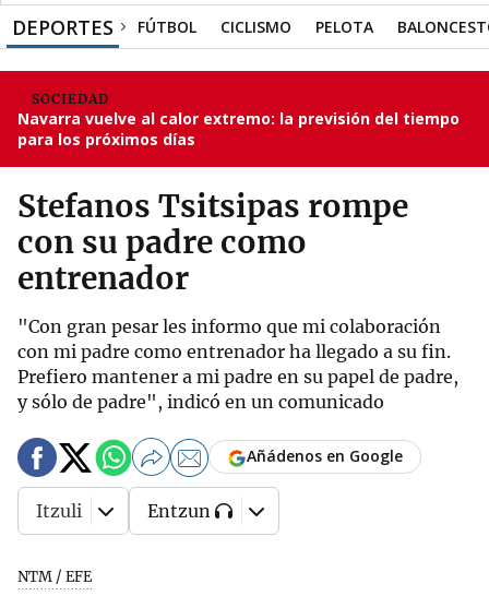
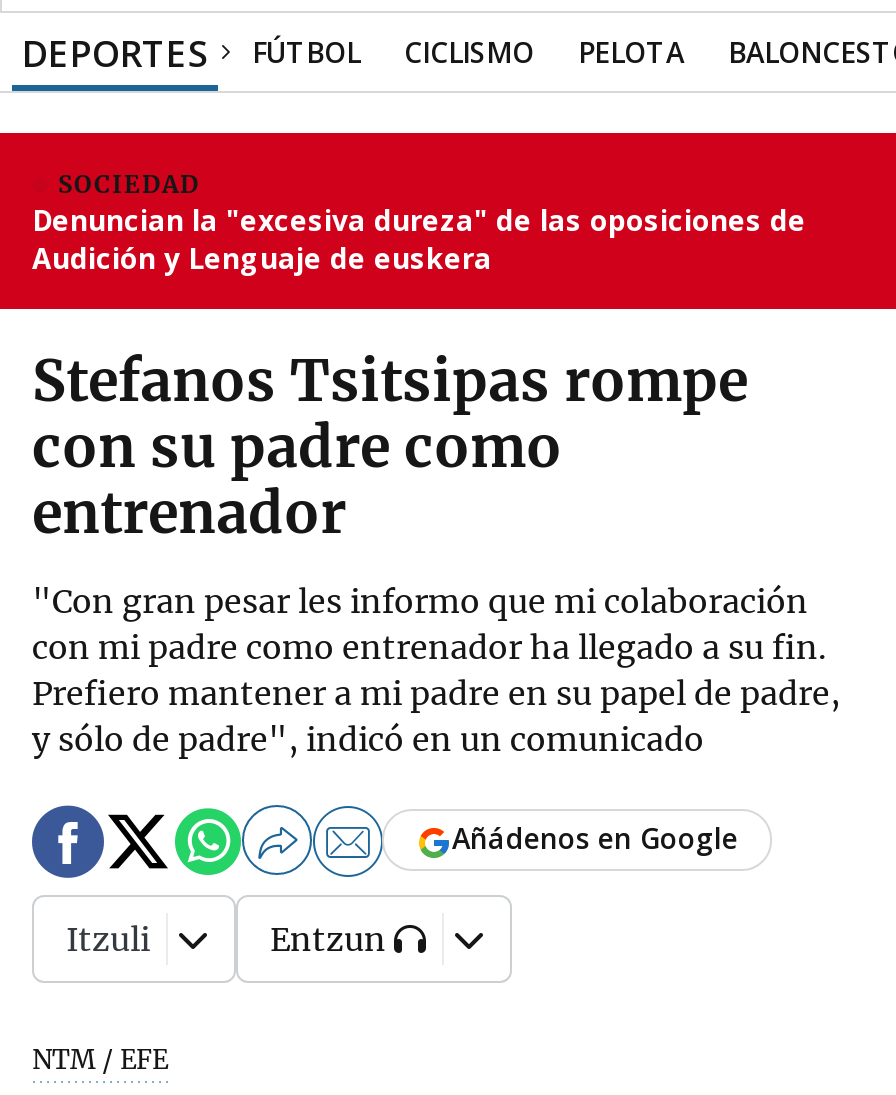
- Navarra vuelve al calor extremo: la previsión del tiempo
- para los próximos días
+ Denuncian la "excesiva dureza" de las oposiciones de
+ Audición y Lenguaje de euskera
